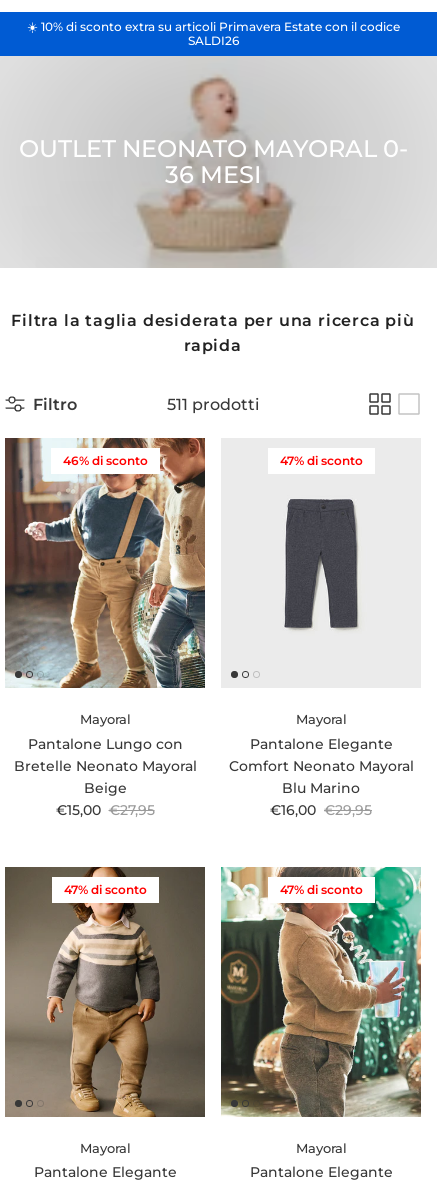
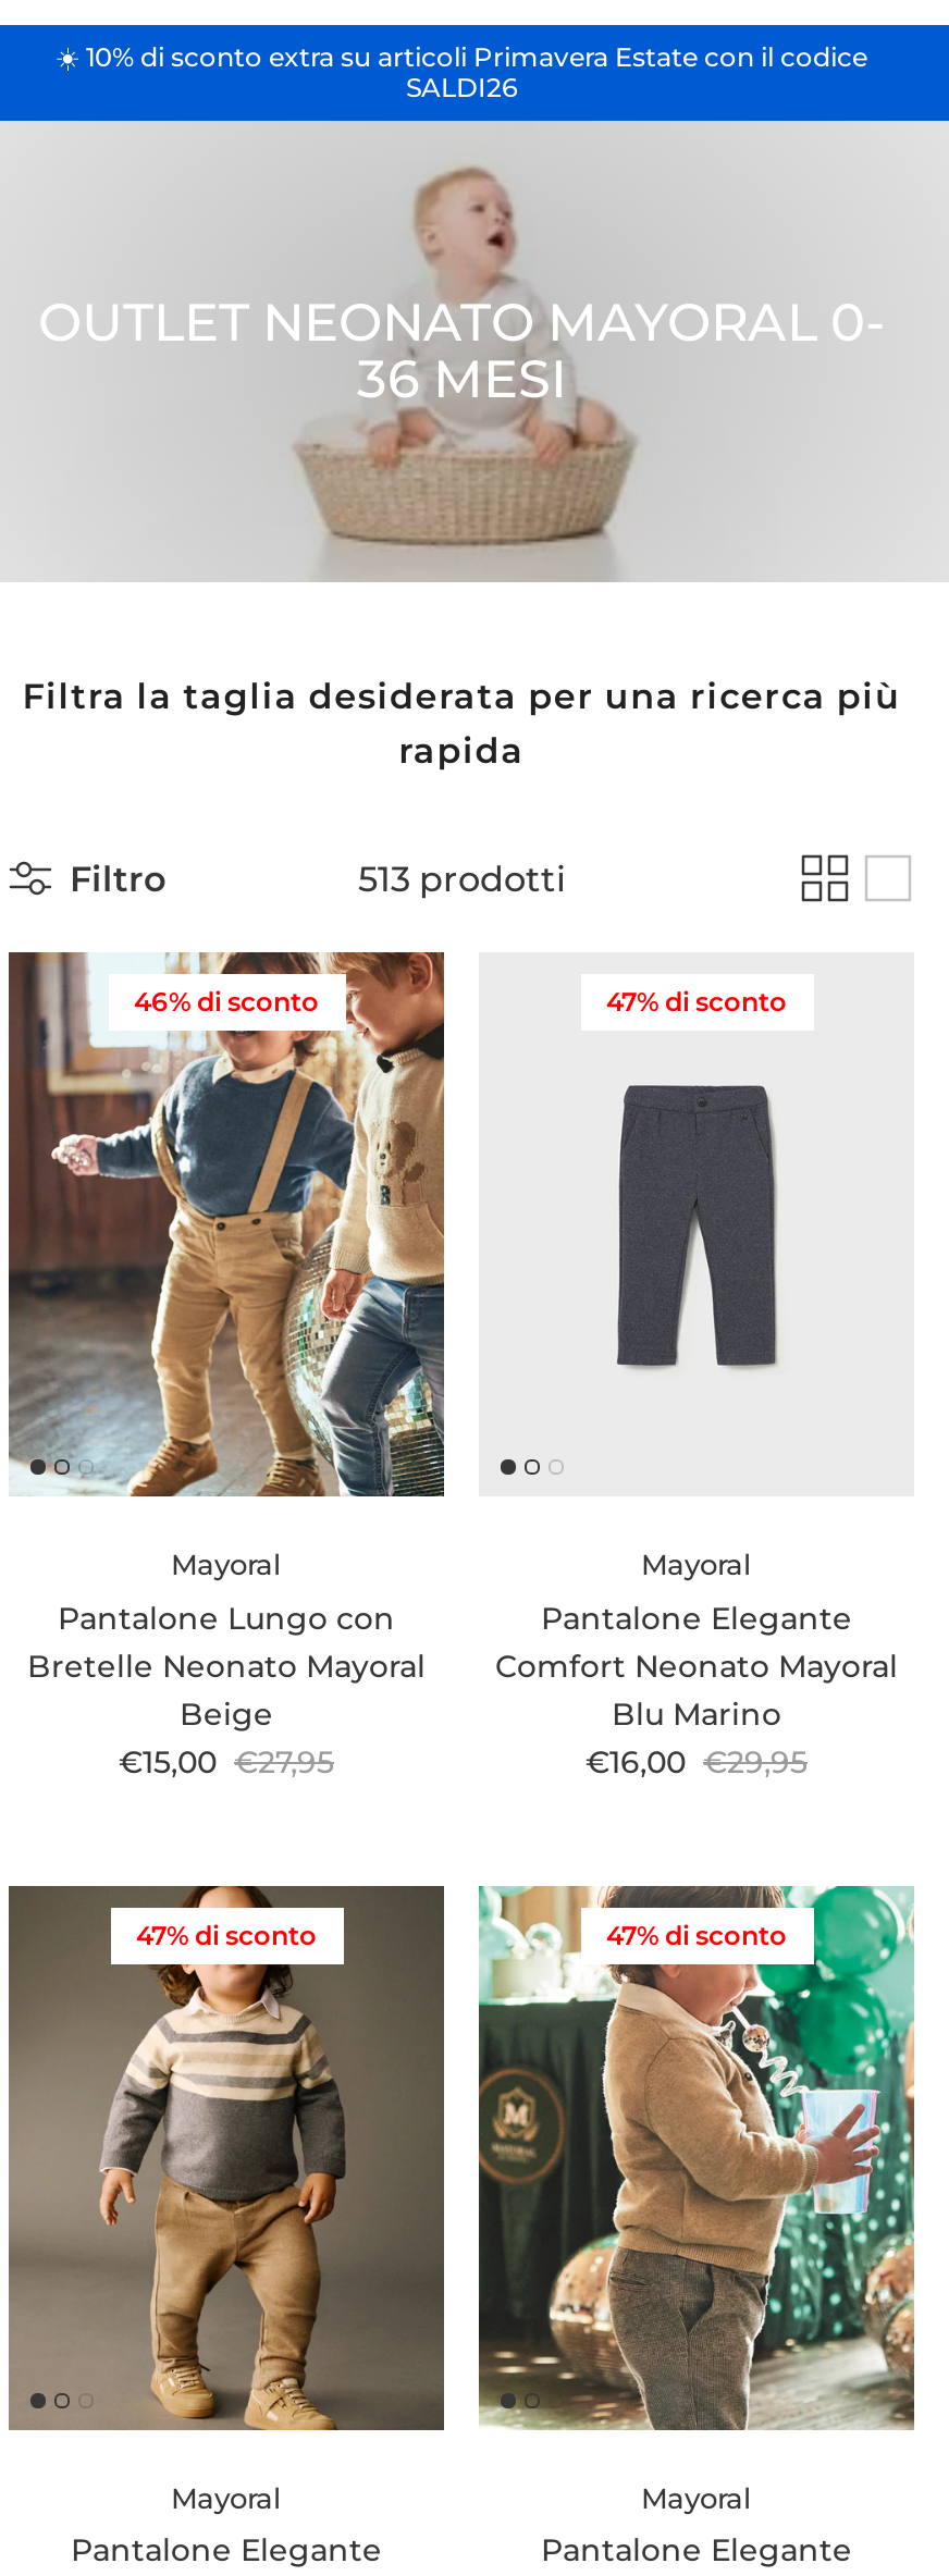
- 511 prodotti
+ 513 prodotti
